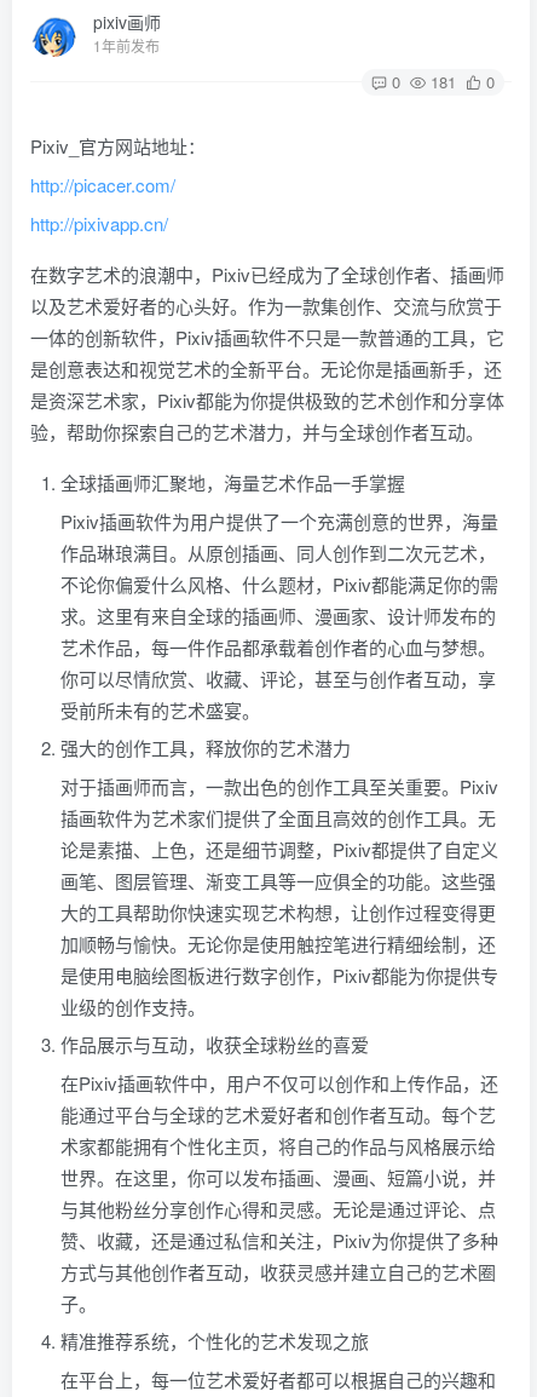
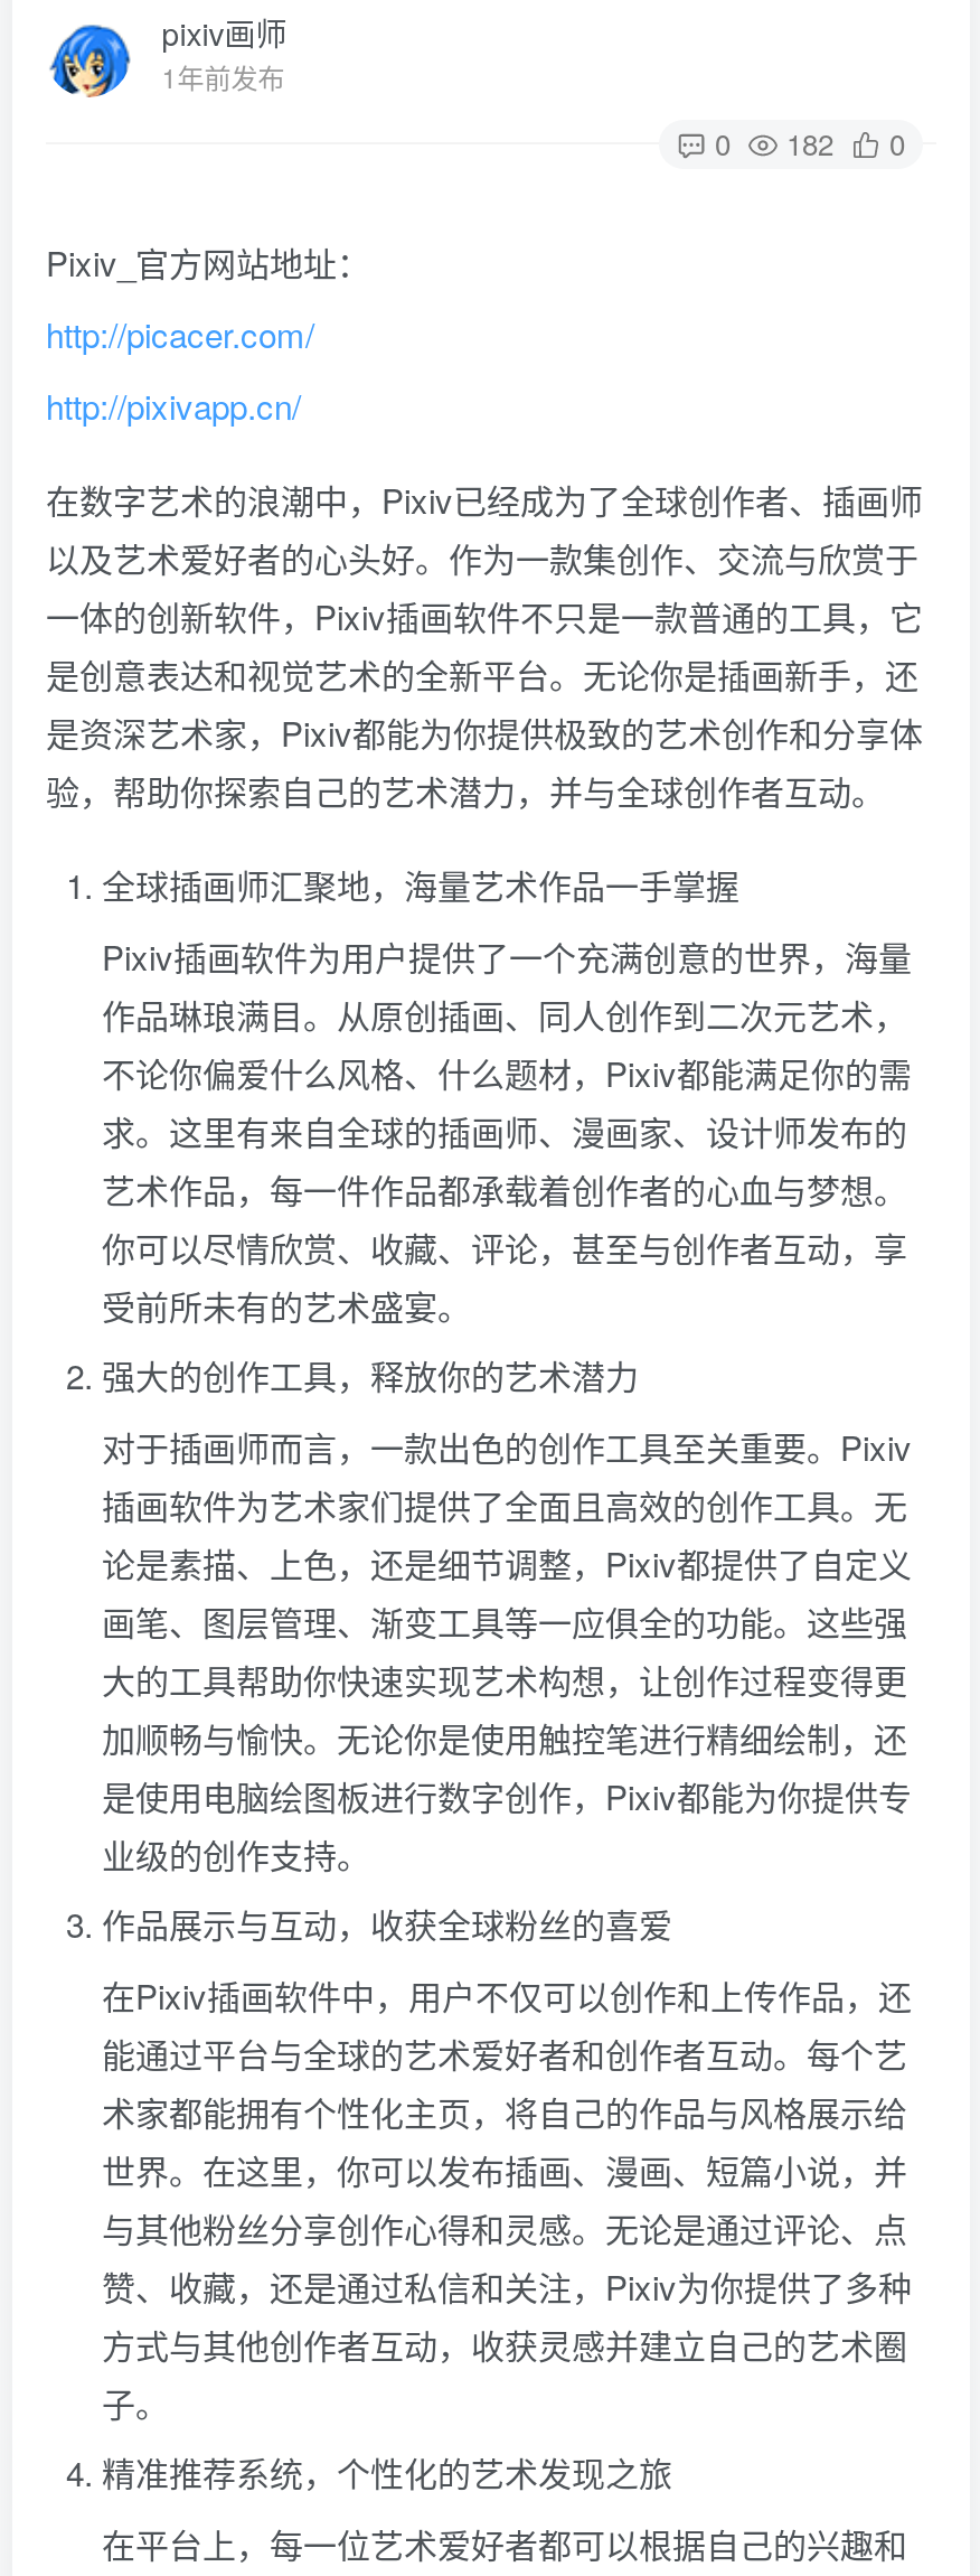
- 0 181 0
+ 0 182 0
